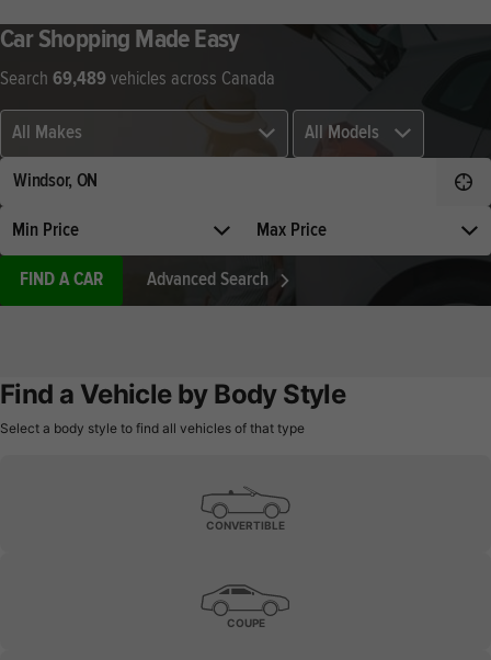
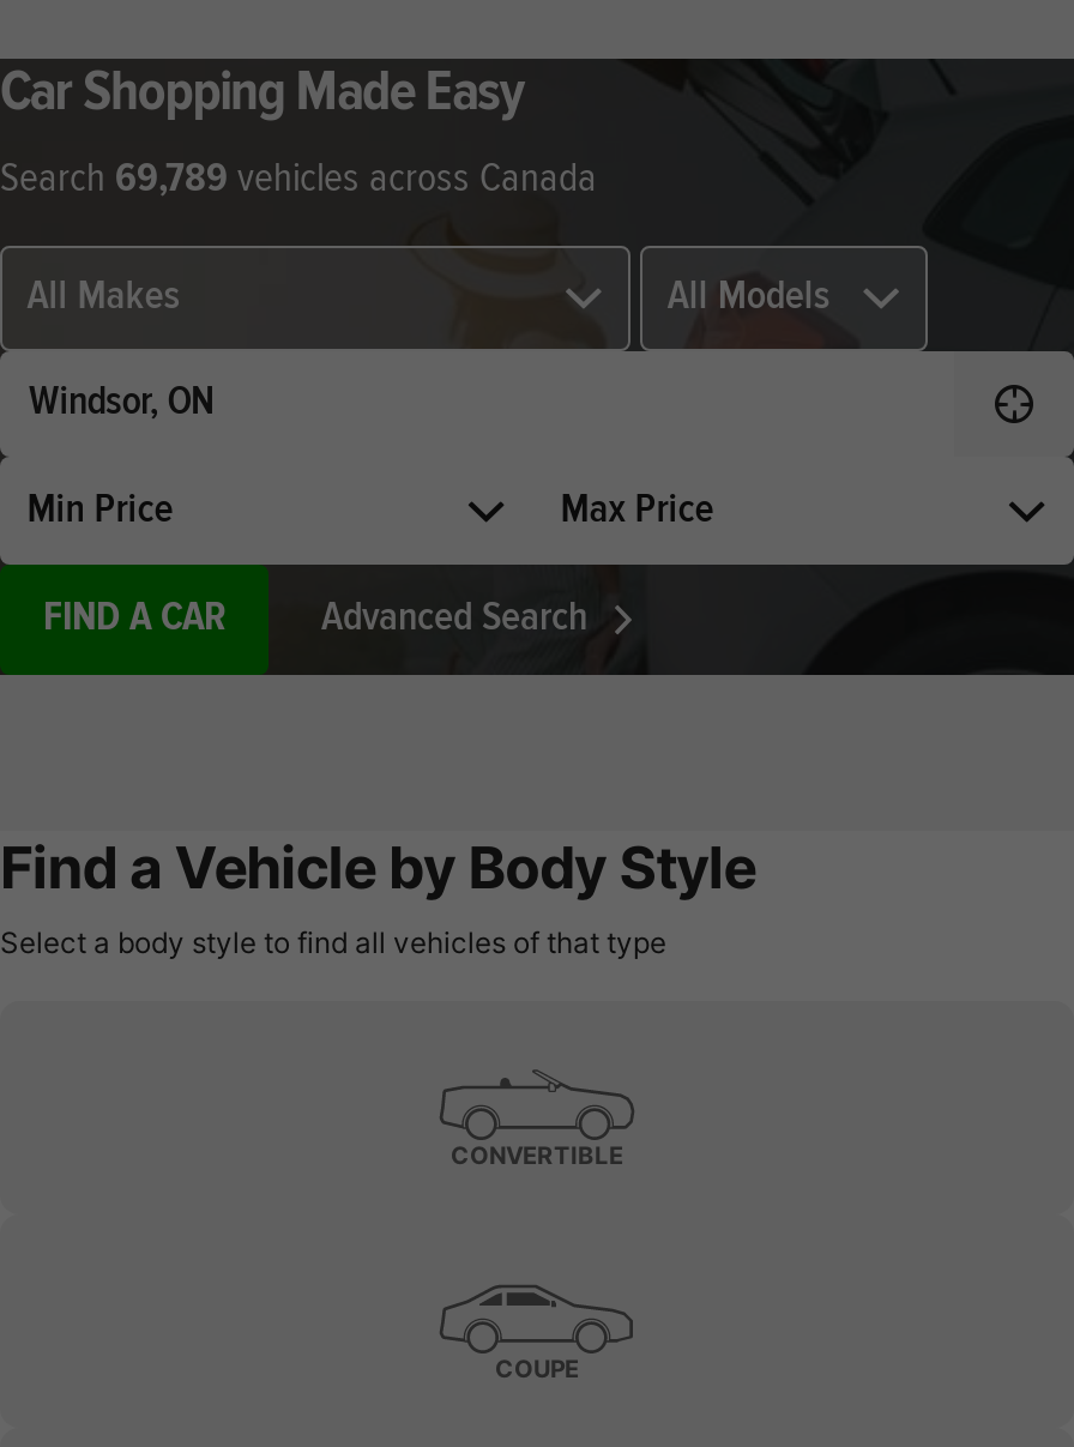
- Search 69,489 vehicles across Canada
+ Search 69,789 vehicles across Canada
